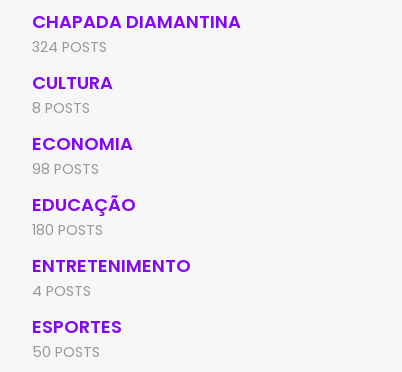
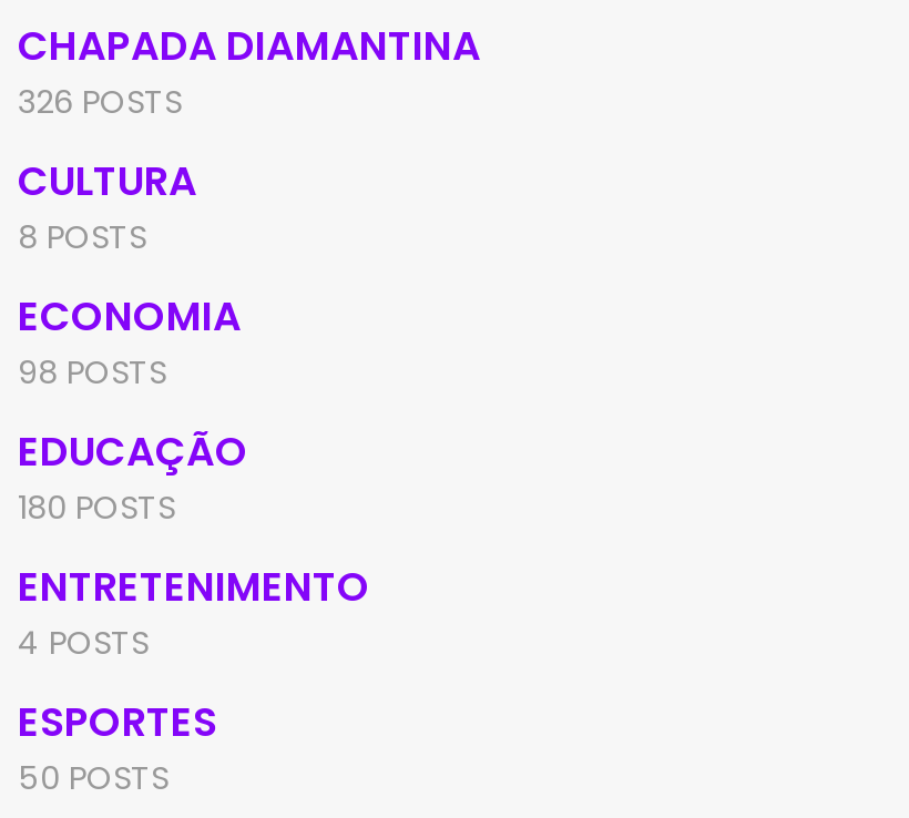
- 324 POSTS
+ 326 POSTS
